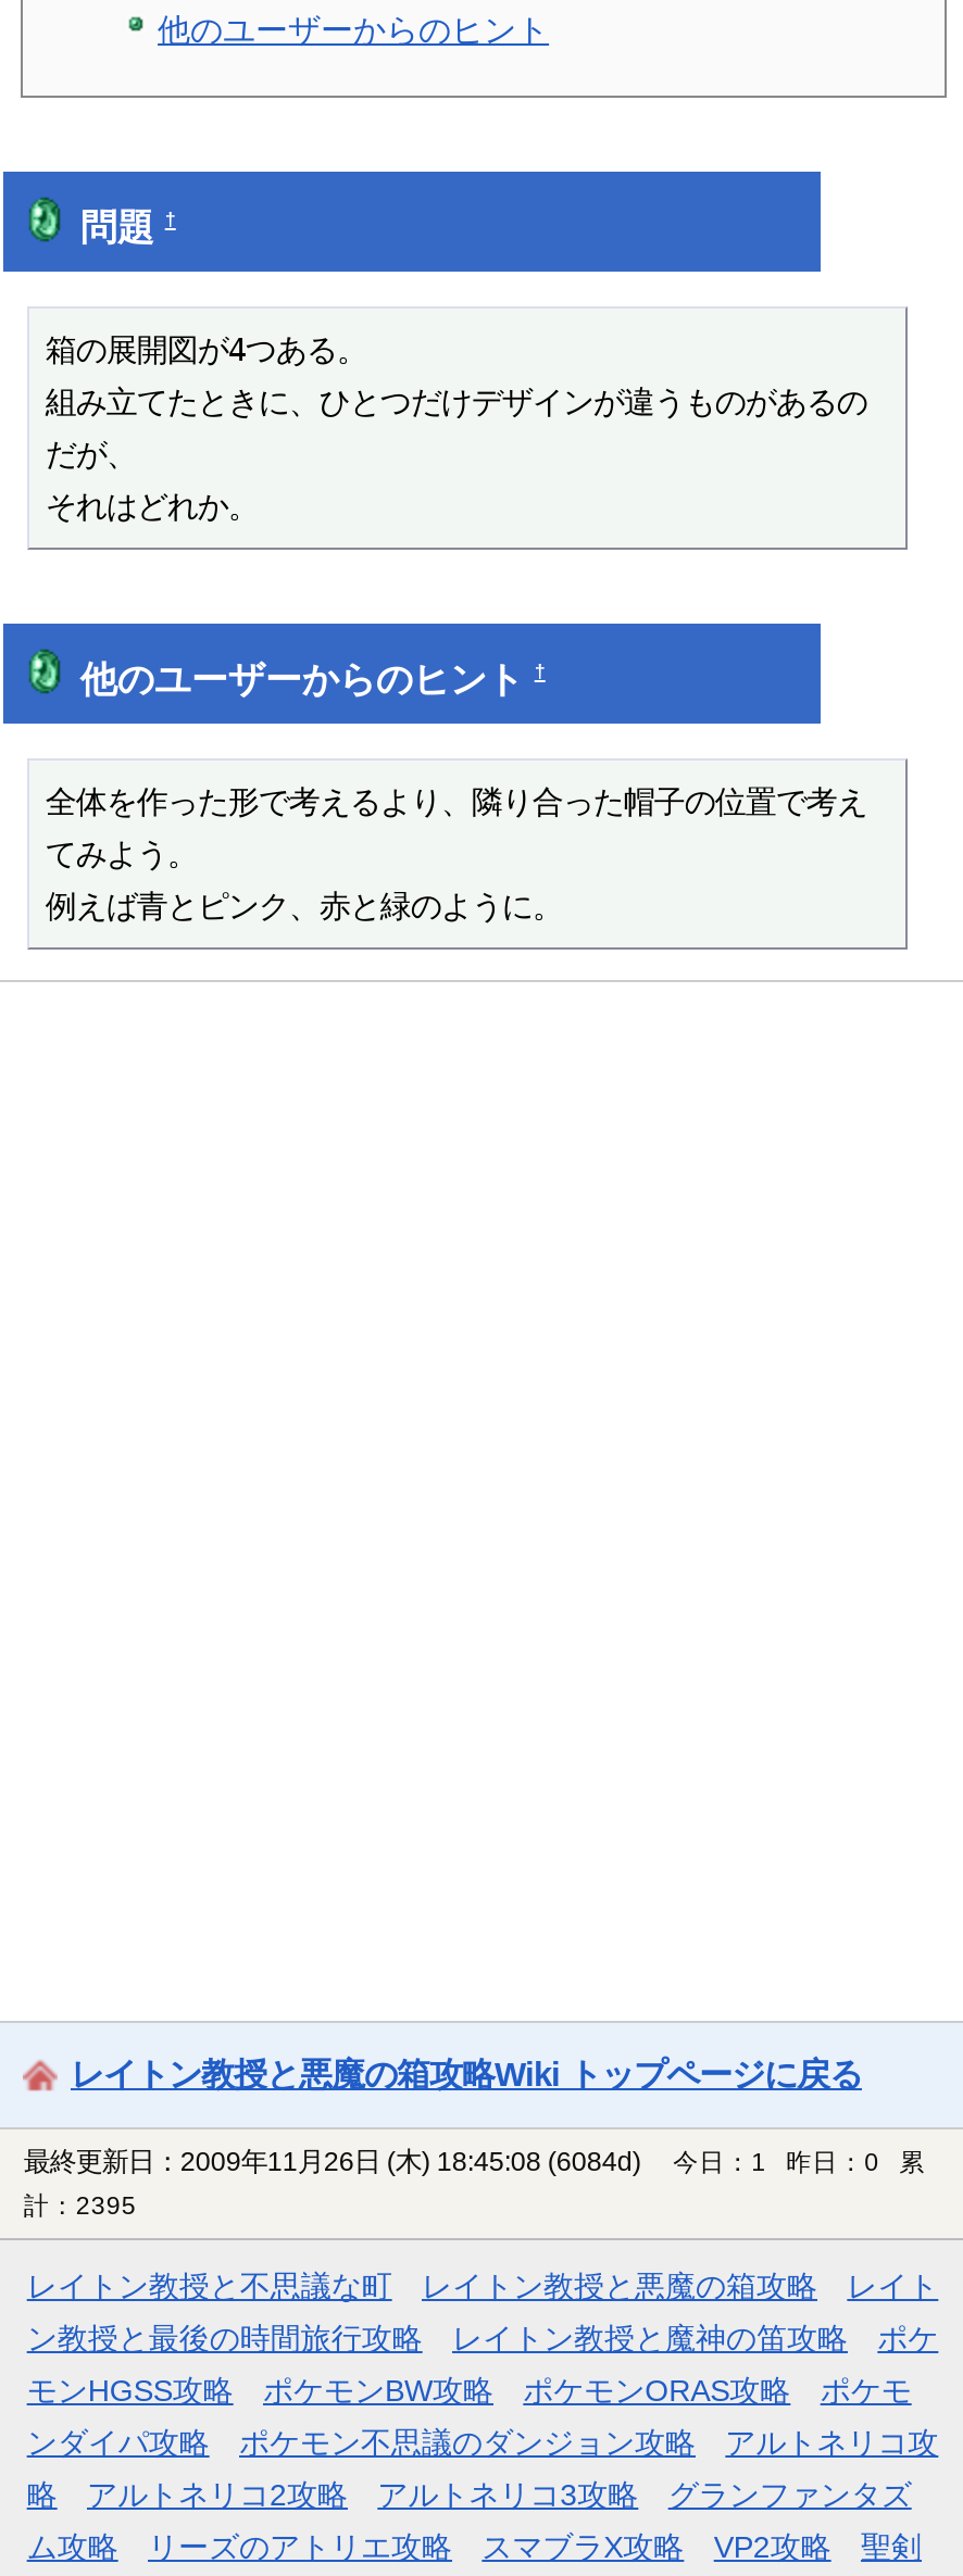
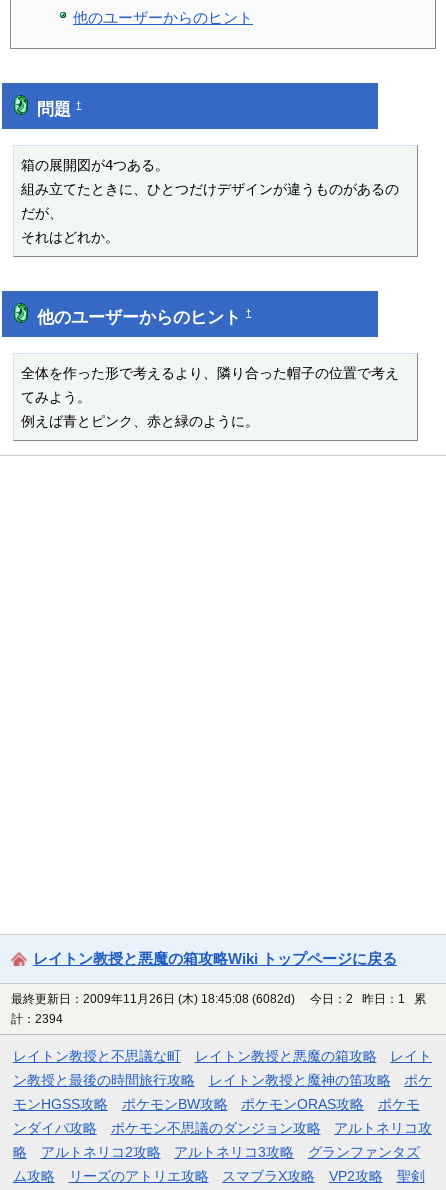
- 最終更新日：2009年11月26日 (木) 18:45:08 (6084d)
+ 最終更新日：2009年11月26日 (木) 18:45:08 (6082d)

- 今日：1 昨日：0 累
+ 今日：2 昨日：1 累

- 計：2395
+ 計：2394
